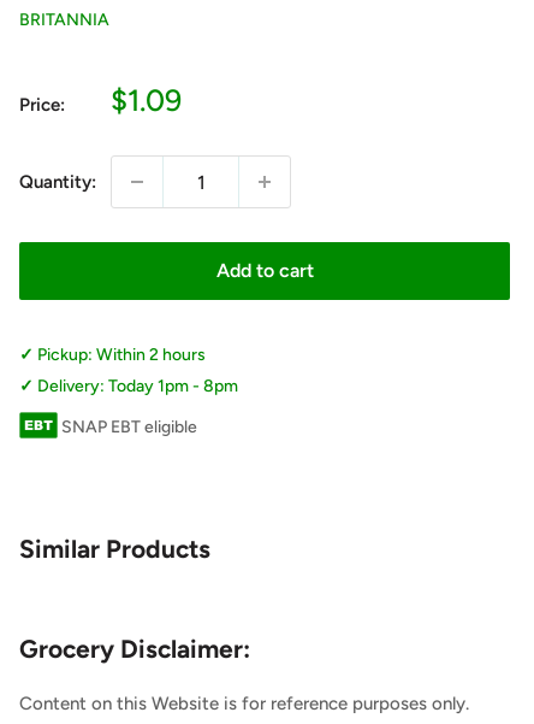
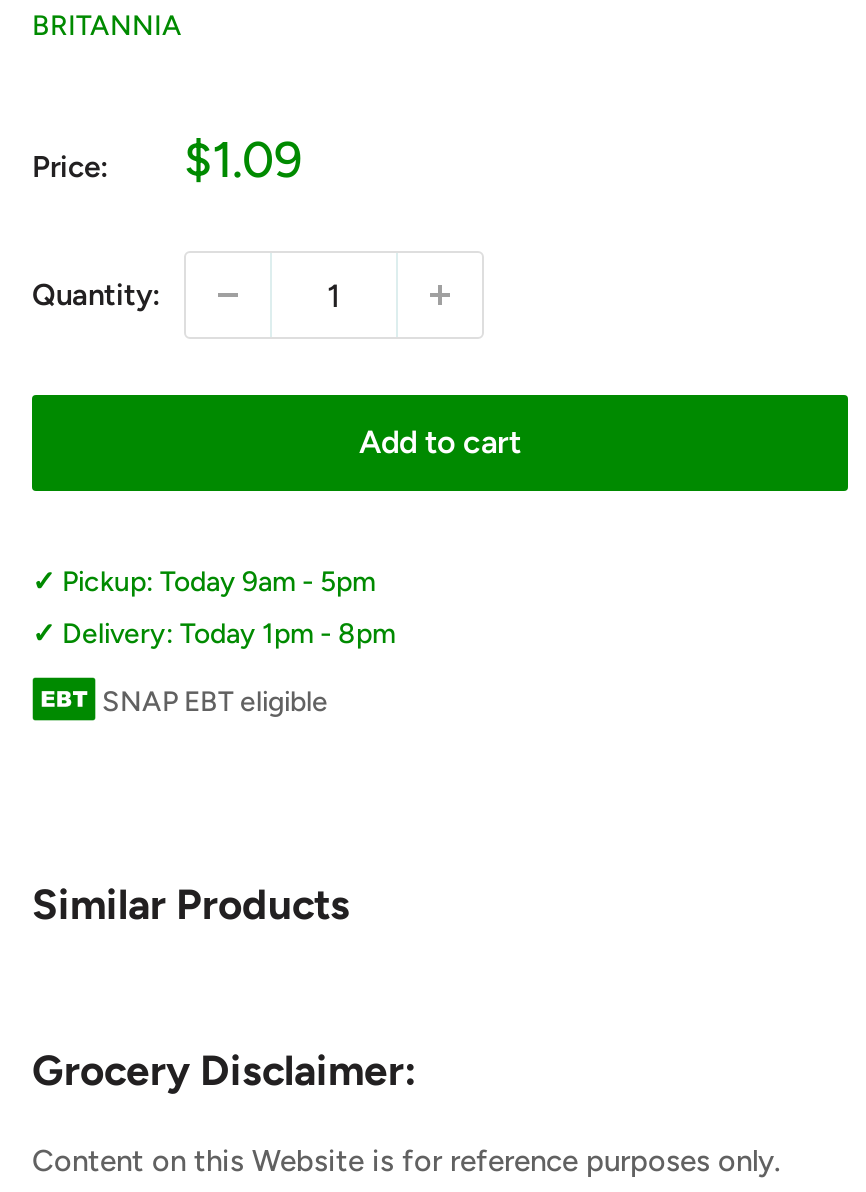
- Pickup: Within 2 hours
+ Pickup: Today 9am - 5pm
